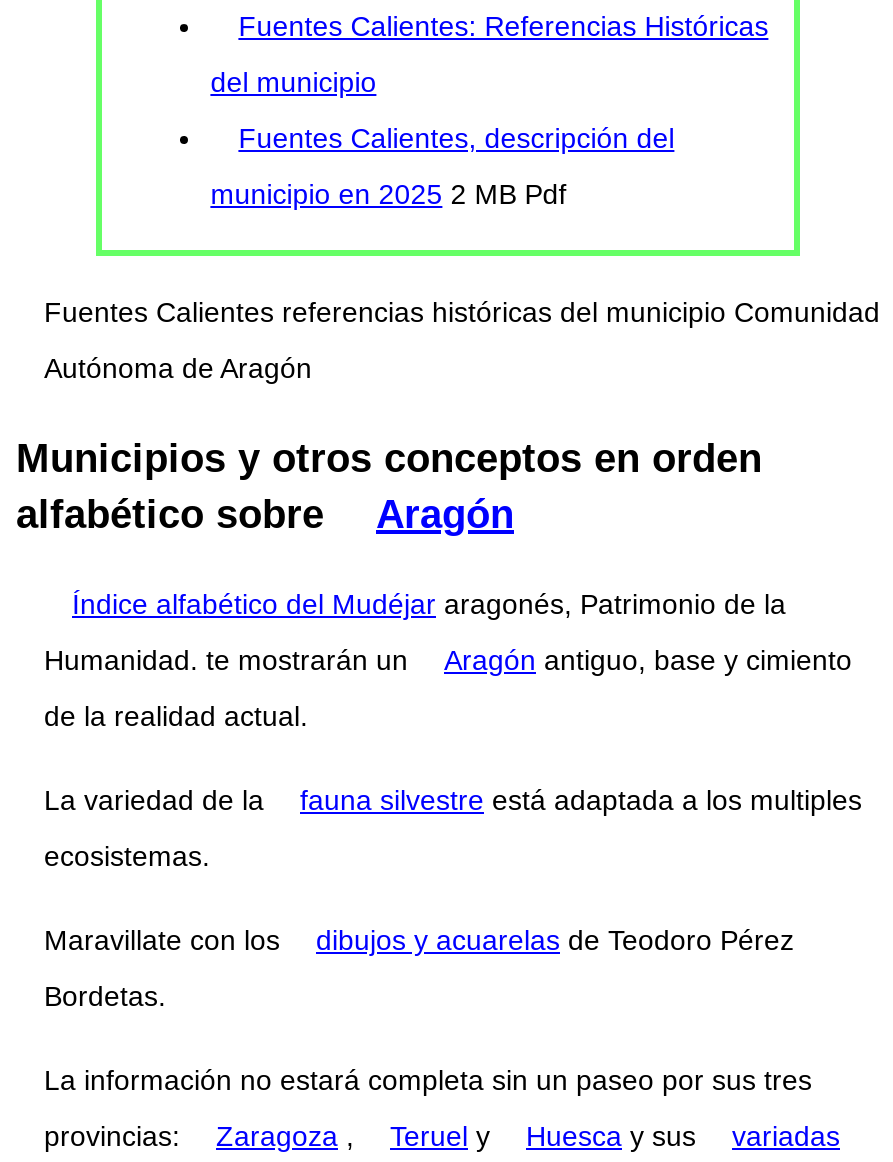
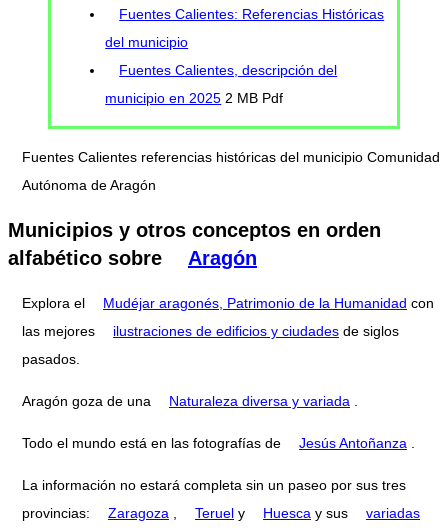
- Índice alfabético del Mudéjar aragonés, Patrimonio de la
- Humanidad. te mostrarán un
- Aragón antiguo, base y cimiento
- de la realidad actual.
- La variedad de la
- fauna silvestre está adaptada a los multiples
- ecosistemas.
- Maravillate con los
- dibujos y acuarelas de Teodoro Pérez
- Bordetas.
+ Explora el
+ Mudéjar aragonés, Patrimonio de la Humanidad con
+ las mejores
+ ilustraciones de edificios y ciudades de siglos
+ pasados.
+ Aragón goza de una
+ Naturaleza diversa y variada.
+ Todo el mundo está en las fotografías de
+ Jesús Antoñanza.
